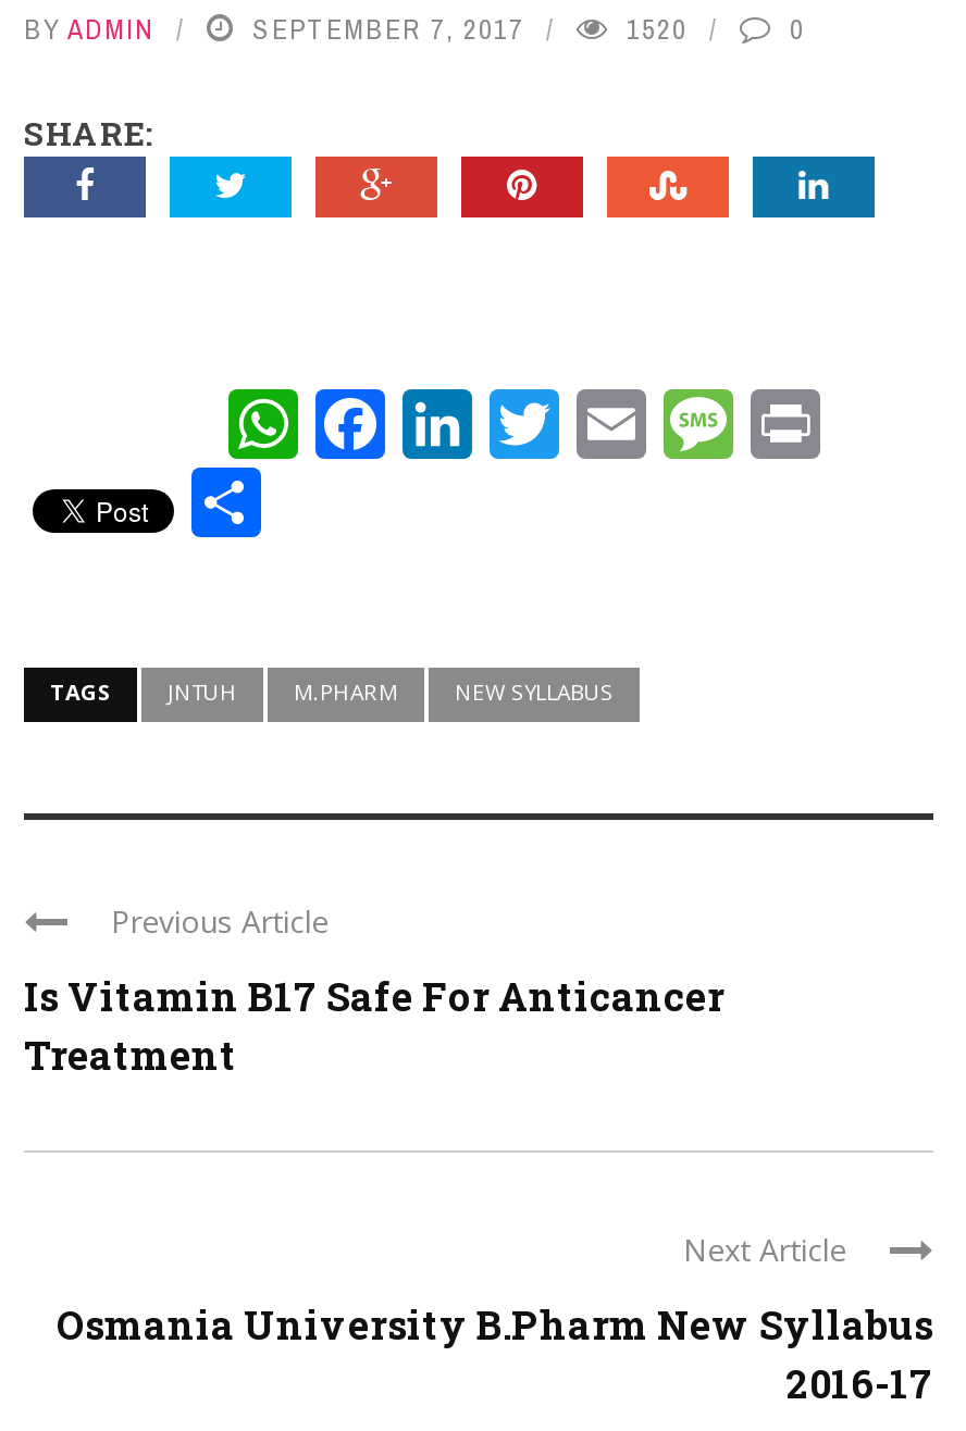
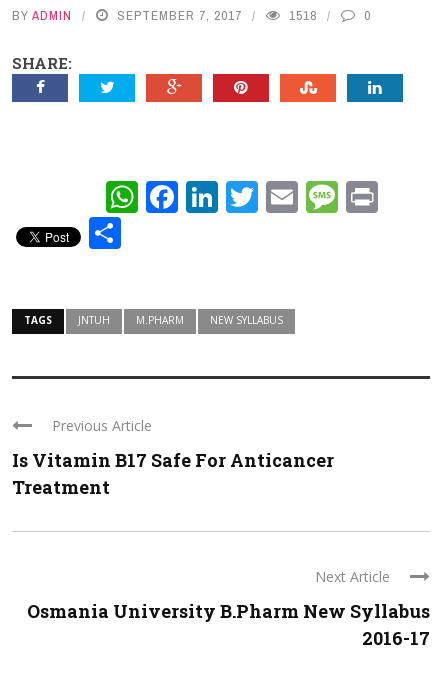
- 1520
+ 1518
